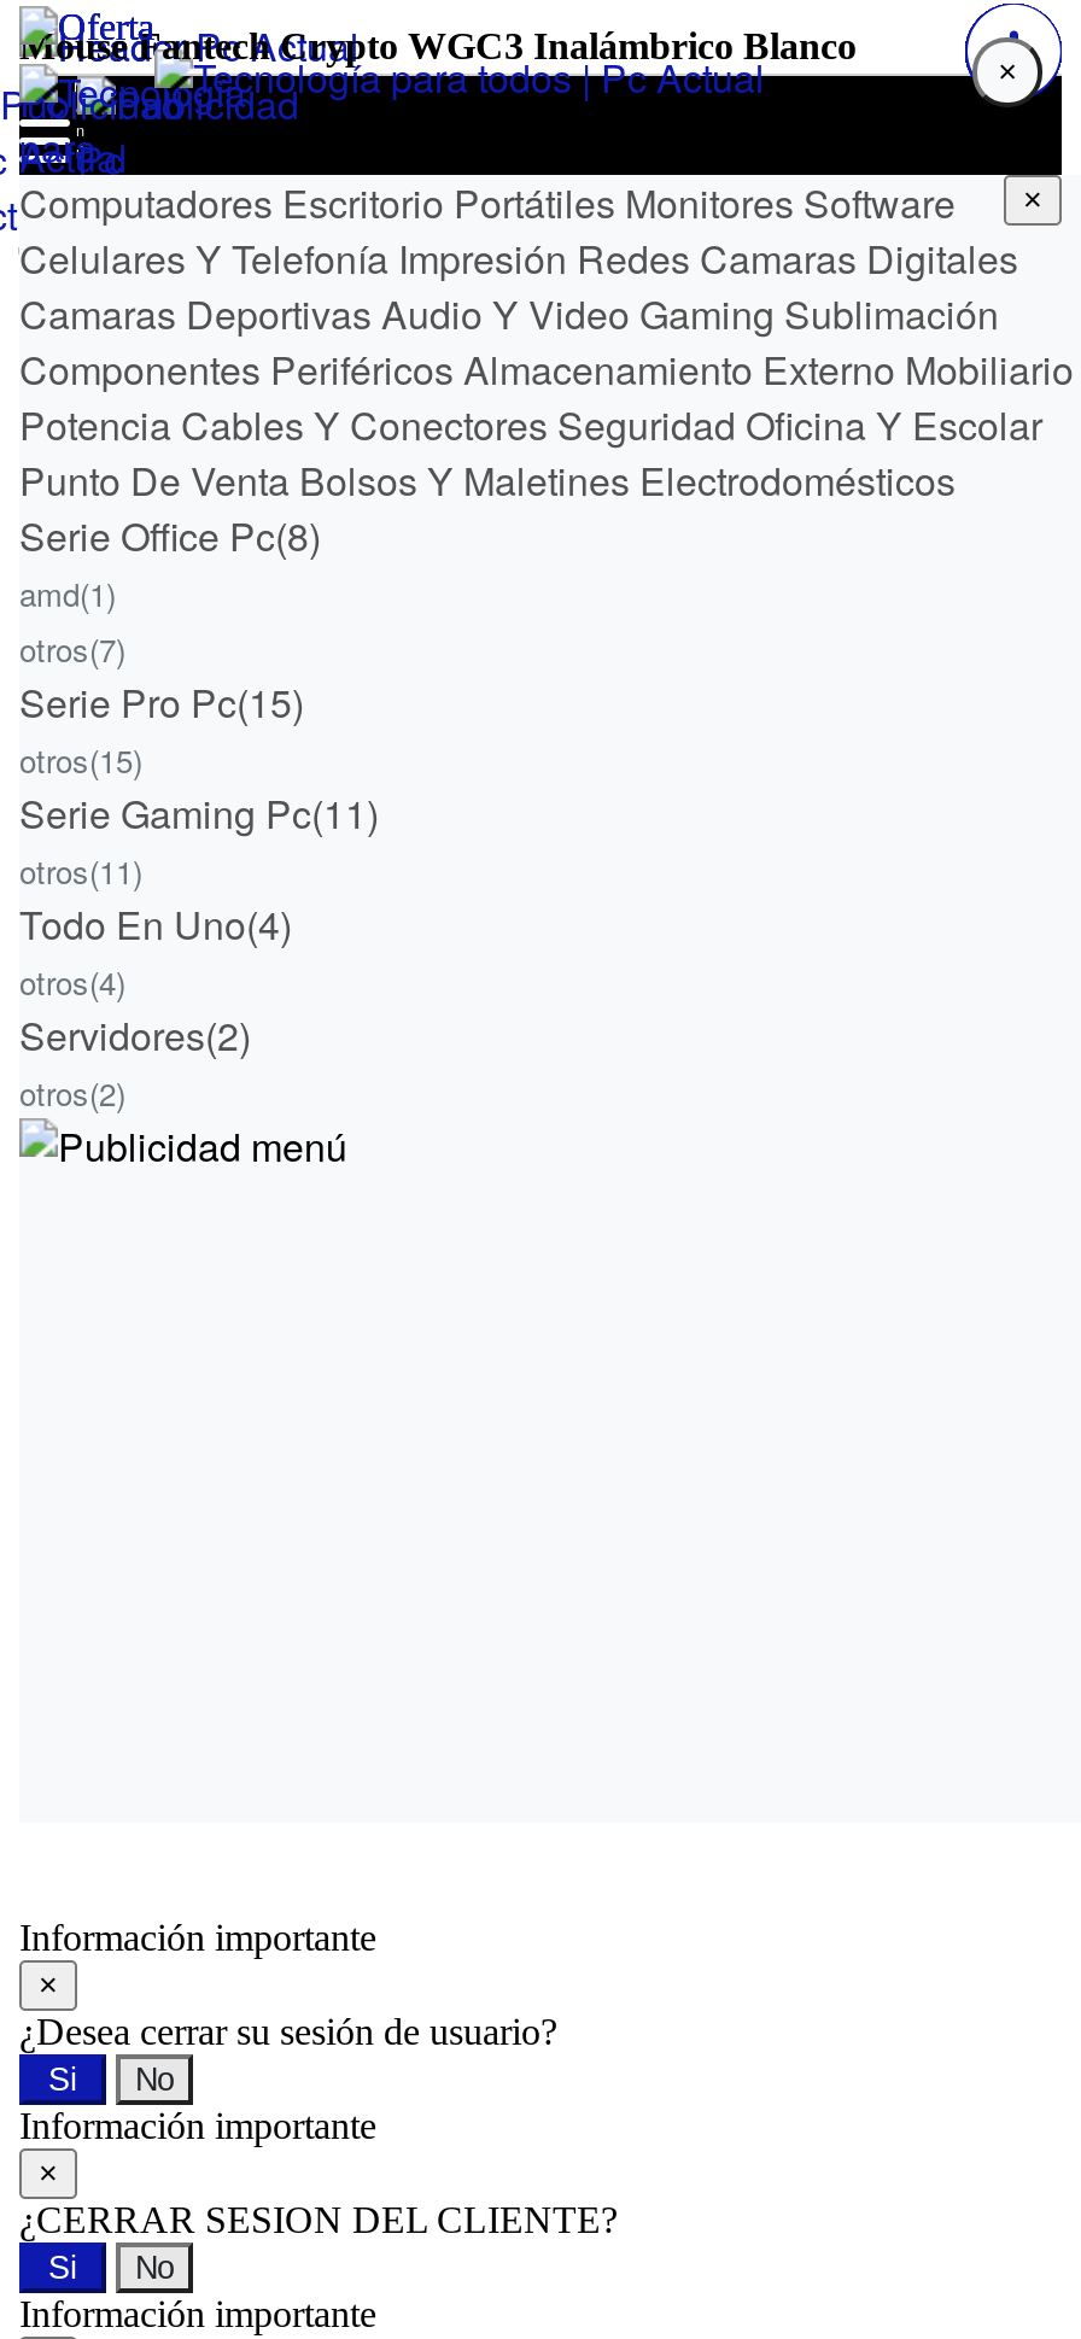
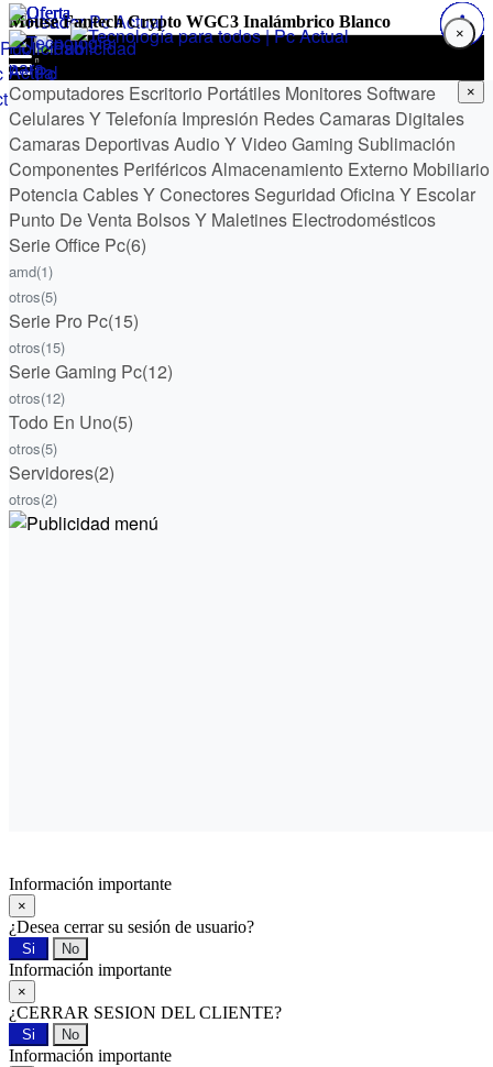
- Serie Office Pc(8)
+ Serie Office Pc(6)

- otros(7)
+ otros(5)

- Serie Gaming Pc(11)
+ Serie Gaming Pc(12)

- otros(11)
+ otros(12)

- Todo En Uno(4)
+ Todo En Uno(5)

- otros(4)
+ otros(5)
